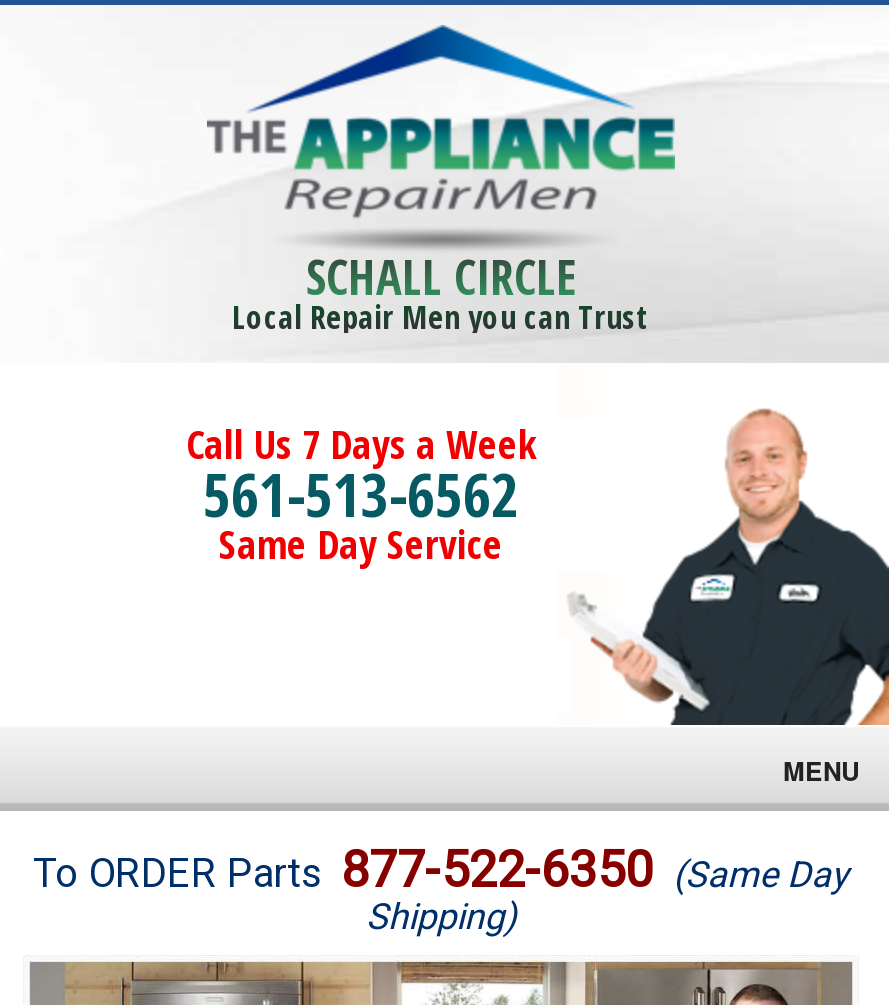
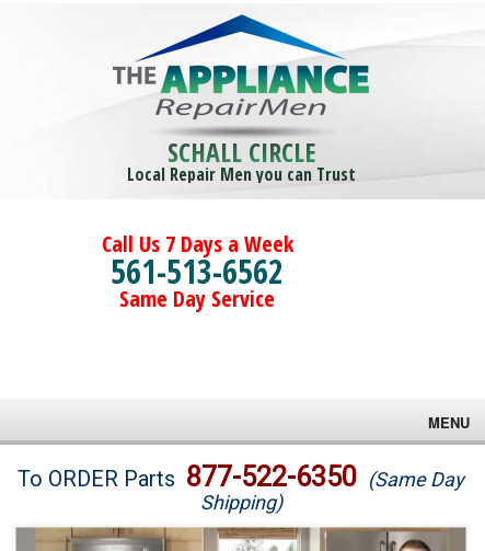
- [image]
